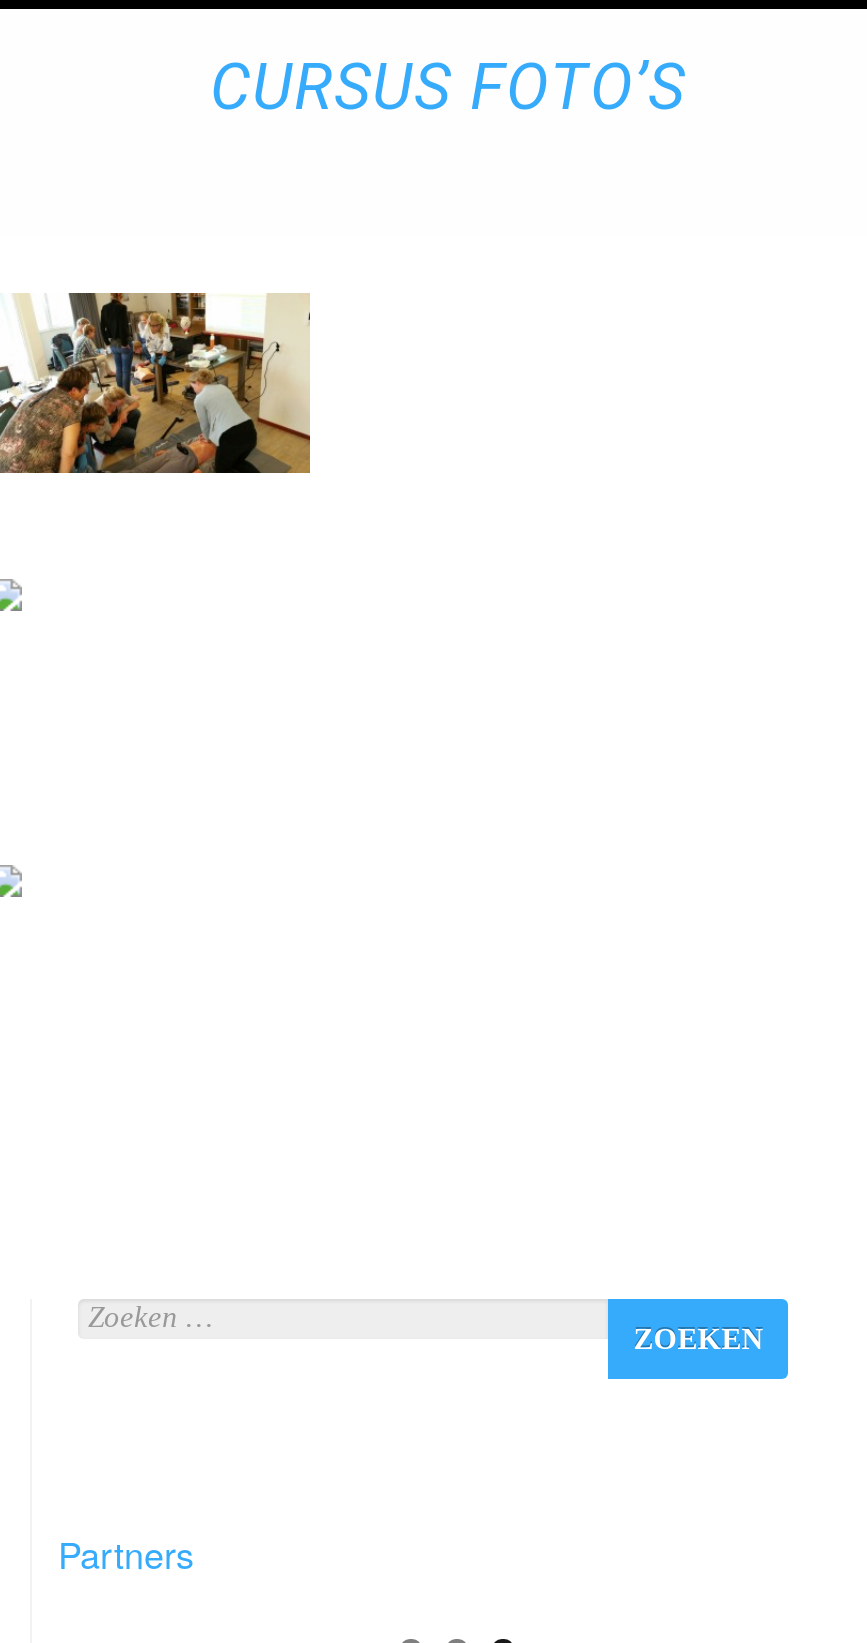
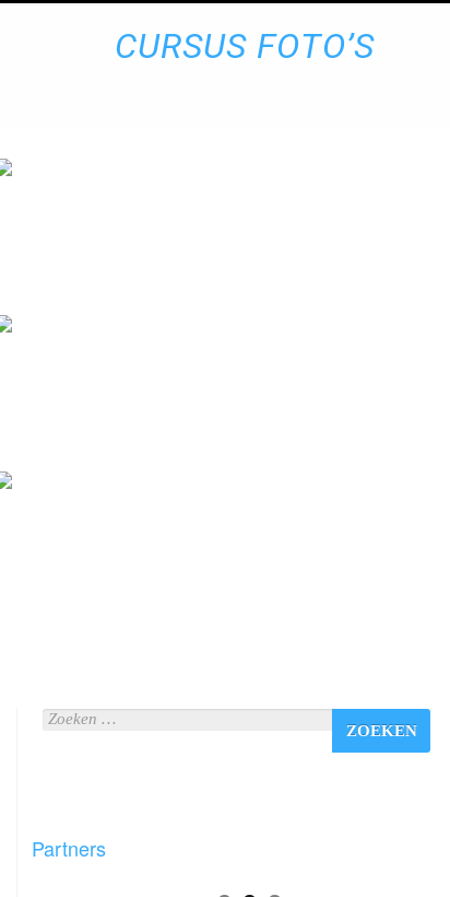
- [image]
